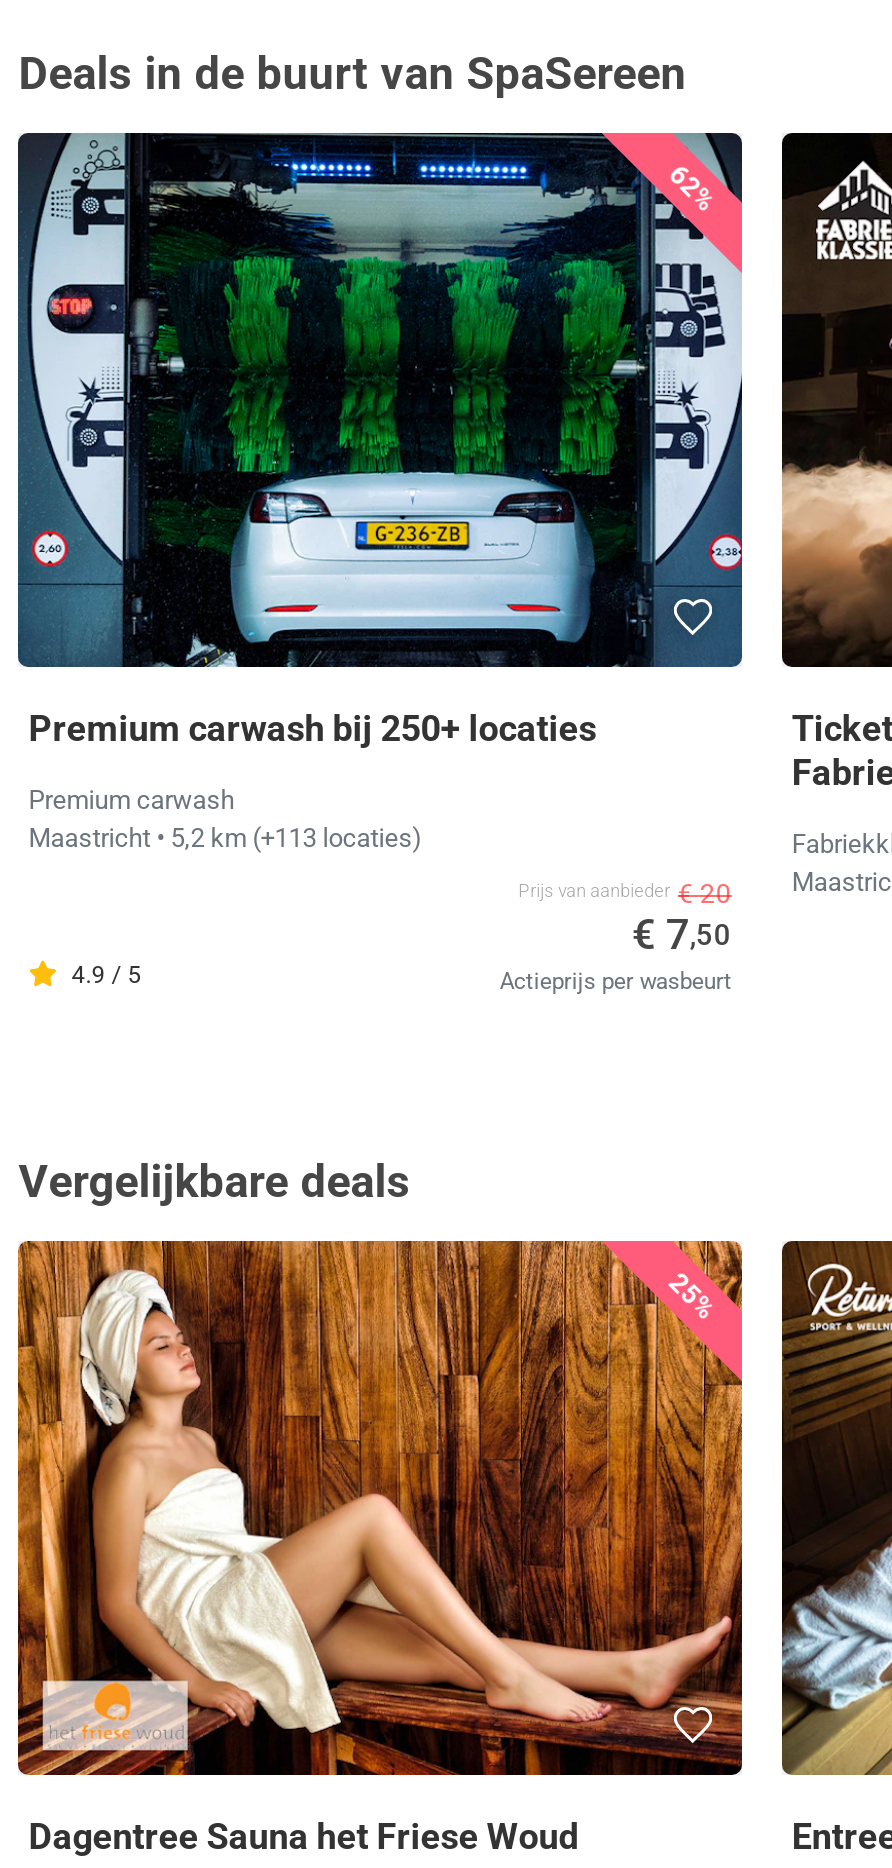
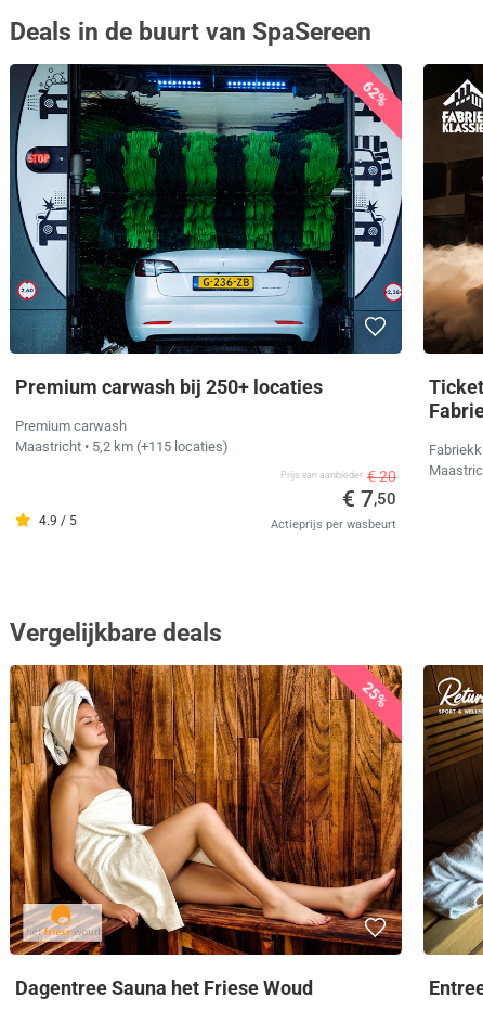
- Maastricht • 5,2 km (+113 locaties)
+ Maastricht • 5,2 km (+115 locaties)
